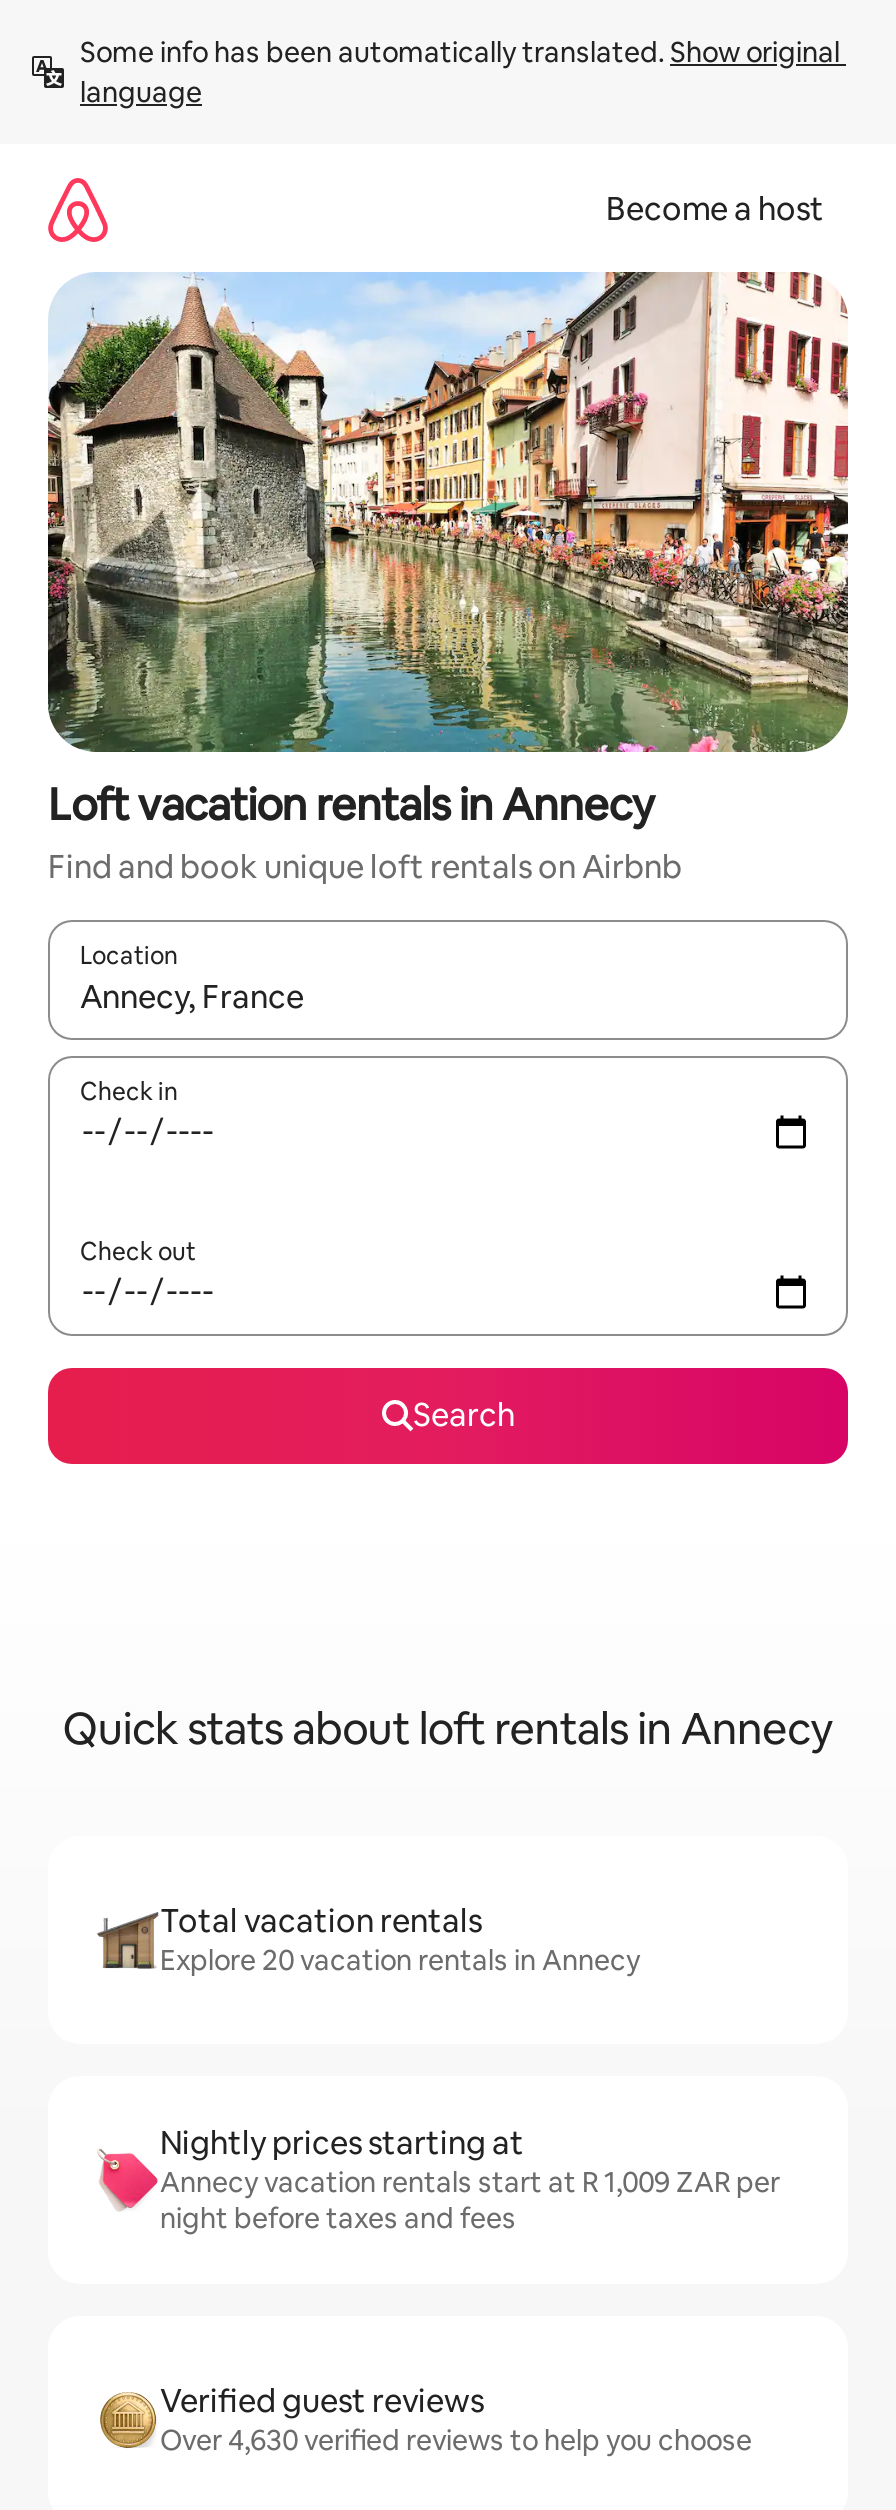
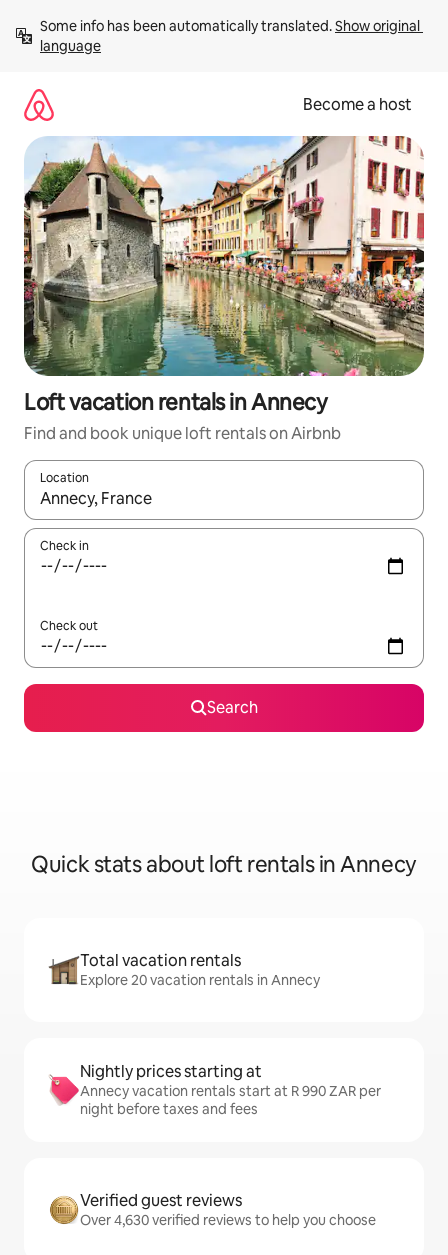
- Annecy vacation rentals start at R 1,009 ZAR per
+ Annecy vacation rentals start at R 990 ZAR per
